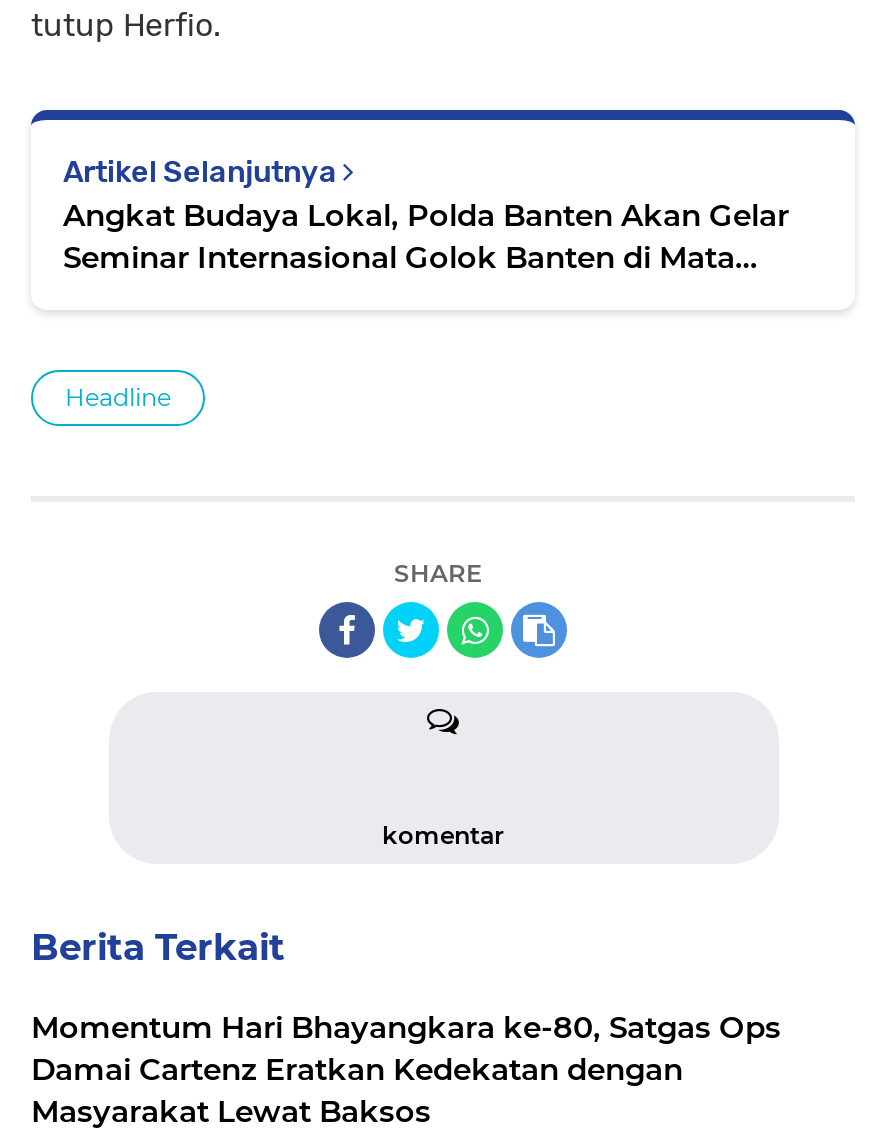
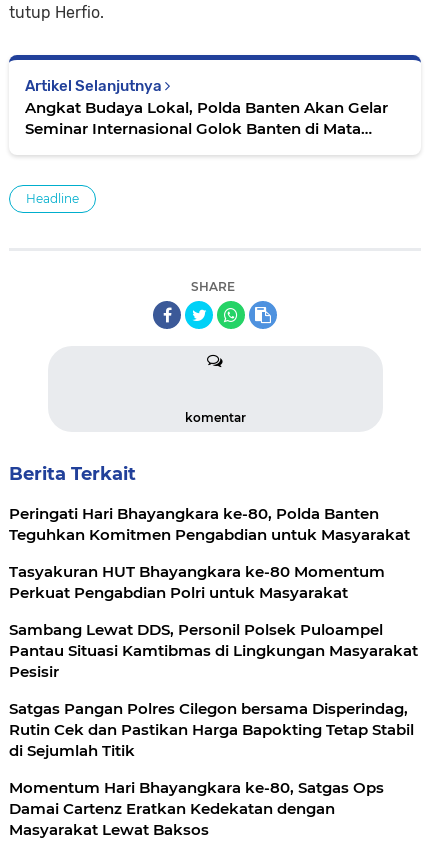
+ Peringati Hari Bhayangkara ke-80, Polda Banten
+ Teguhkan Komitmen Pengabdian untuk Masyarakat
+ Tasyakuran HUT Bhayangkara ke-80 Momentum
+ Perkuat Pengabdian Polri untuk Masyarakat
+ Sambang Lewat DDS, Personil Polsek Puloampel
+ Pantau Situasi Kamtibmas di Lingkungan Masyarakat
+ Pesisir
+ Satgas Pangan Polres Cilegon bersama Disperindag,
+ Rutin Cek dan Pastikan Harga Bapokting Tetap Stabil
+ di Sejumlah Titik
